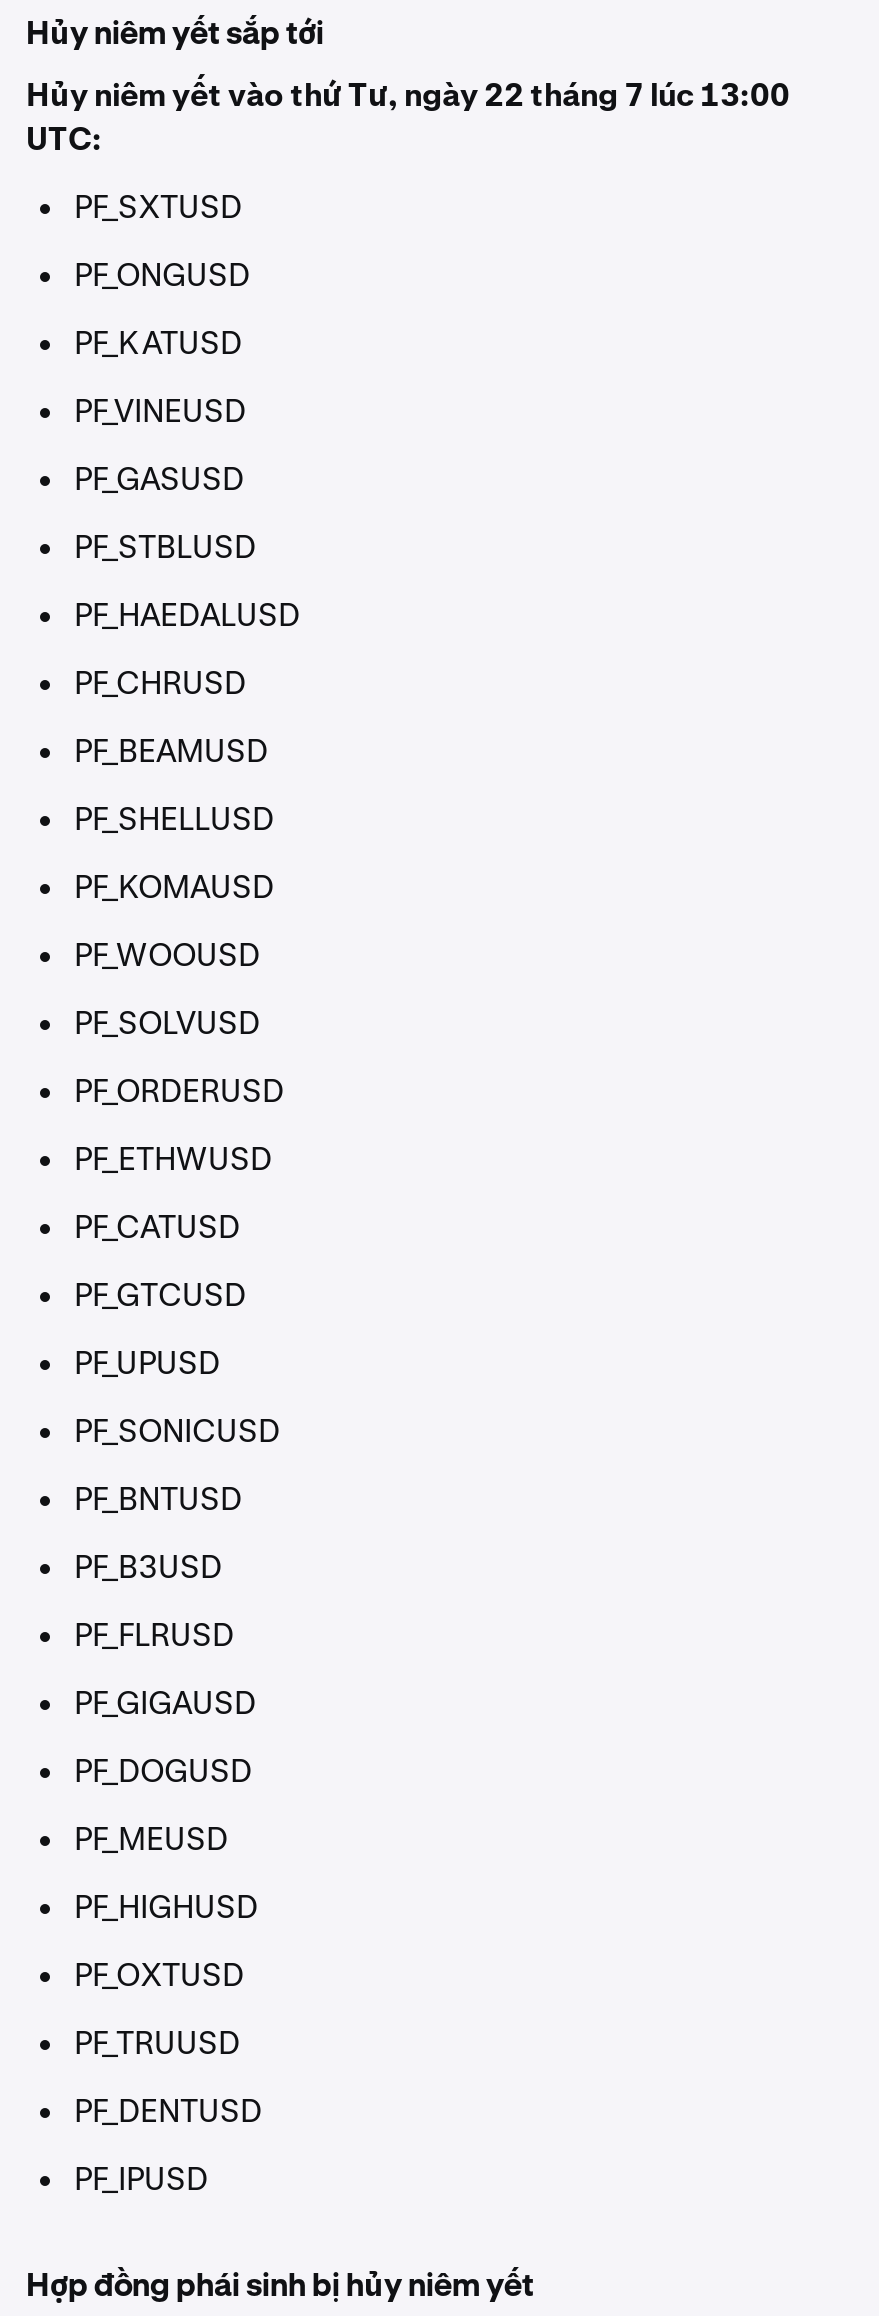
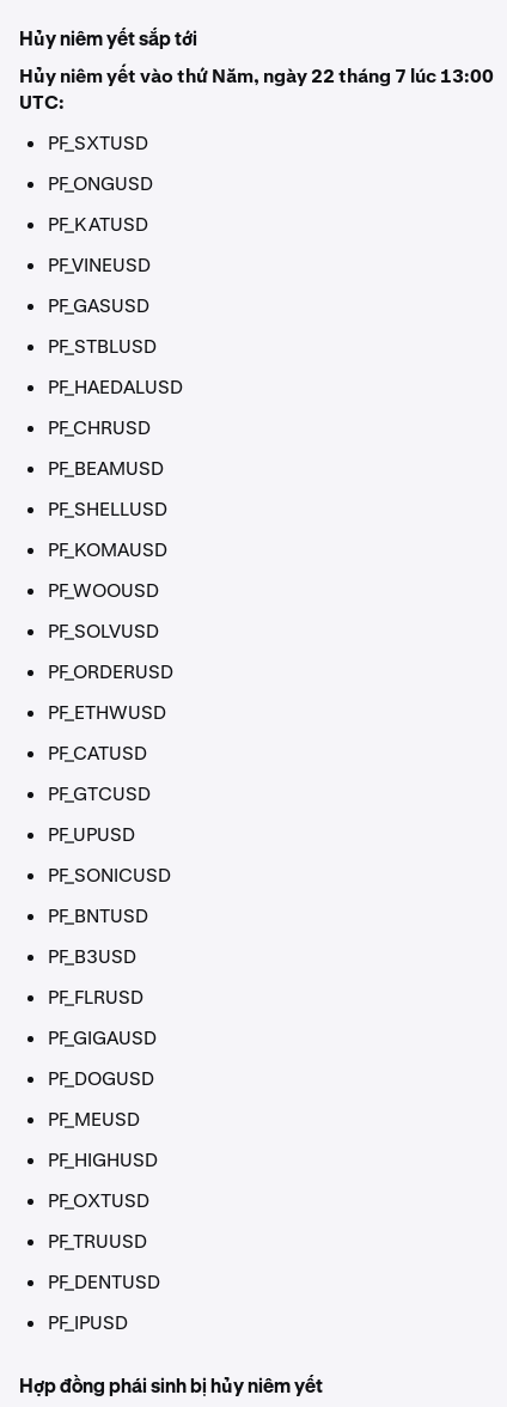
- Hủy niêm yết vào thứ Tư, ngày 22 tháng 7 lúc 13:00
+ Hủy niêm yết vào thứ Năm, ngày 22 tháng 7 lúc 13:00
